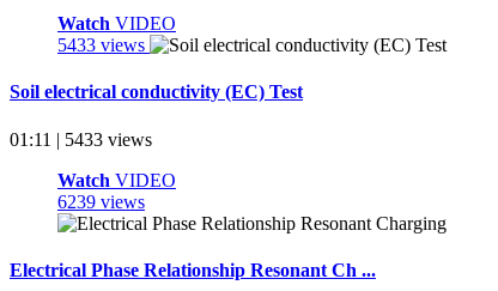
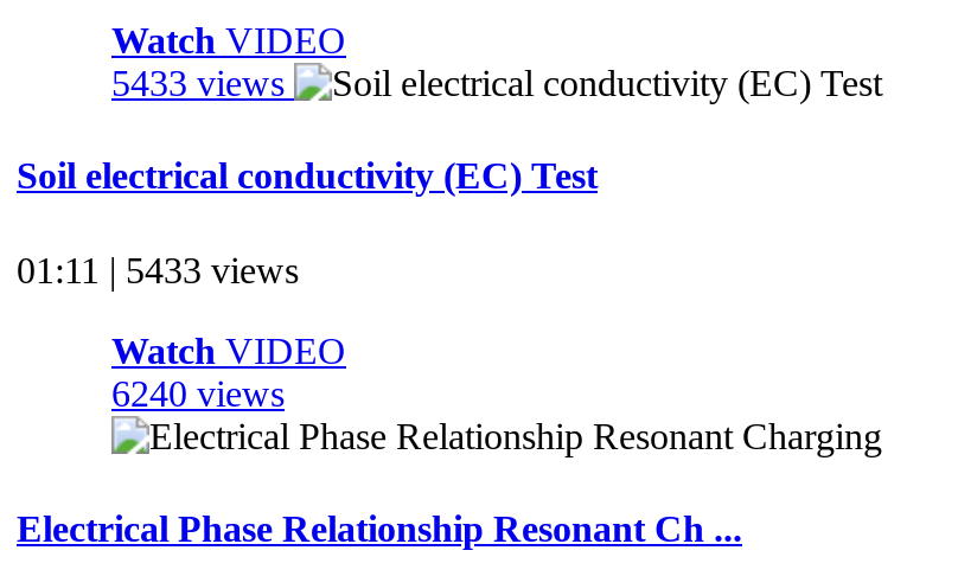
- 6239 views
+ 6240 views
